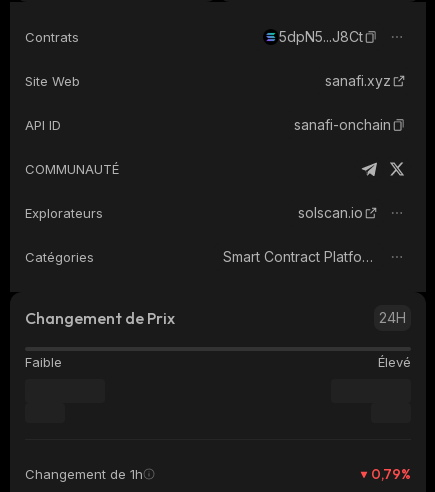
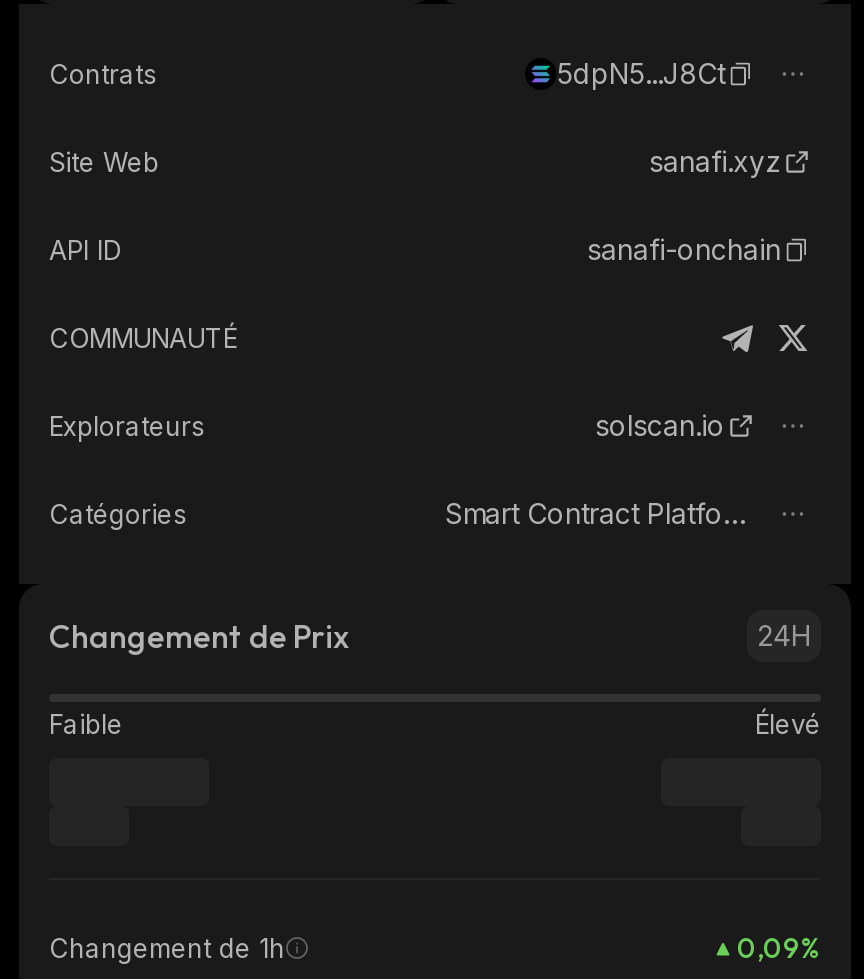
- 0,79%
+ 0,09%
